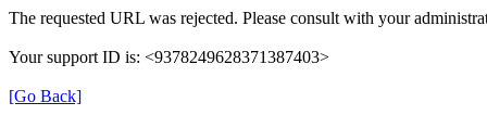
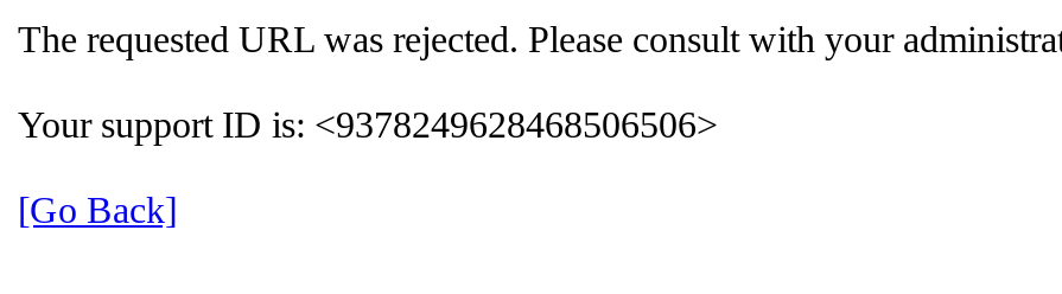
- Your support ID is: <9378249628371387403>
+ Your support ID is: <9378249628468506506>
